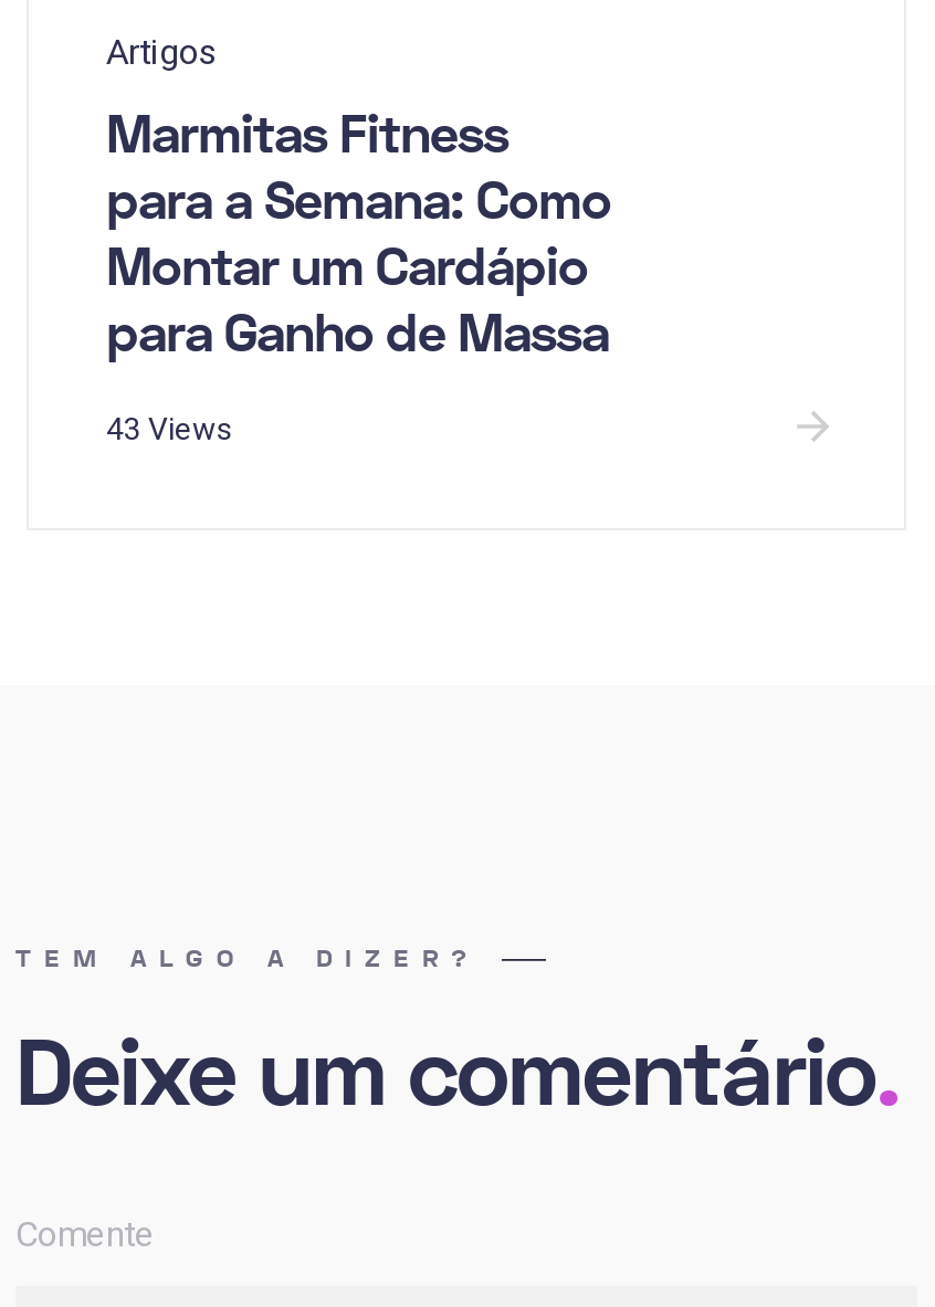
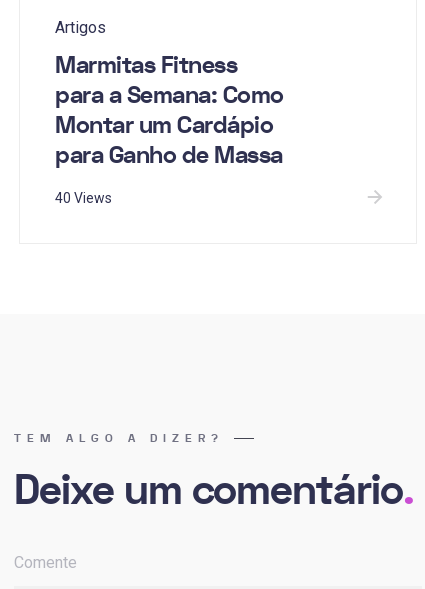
- 43 Views
+ 40 Views
